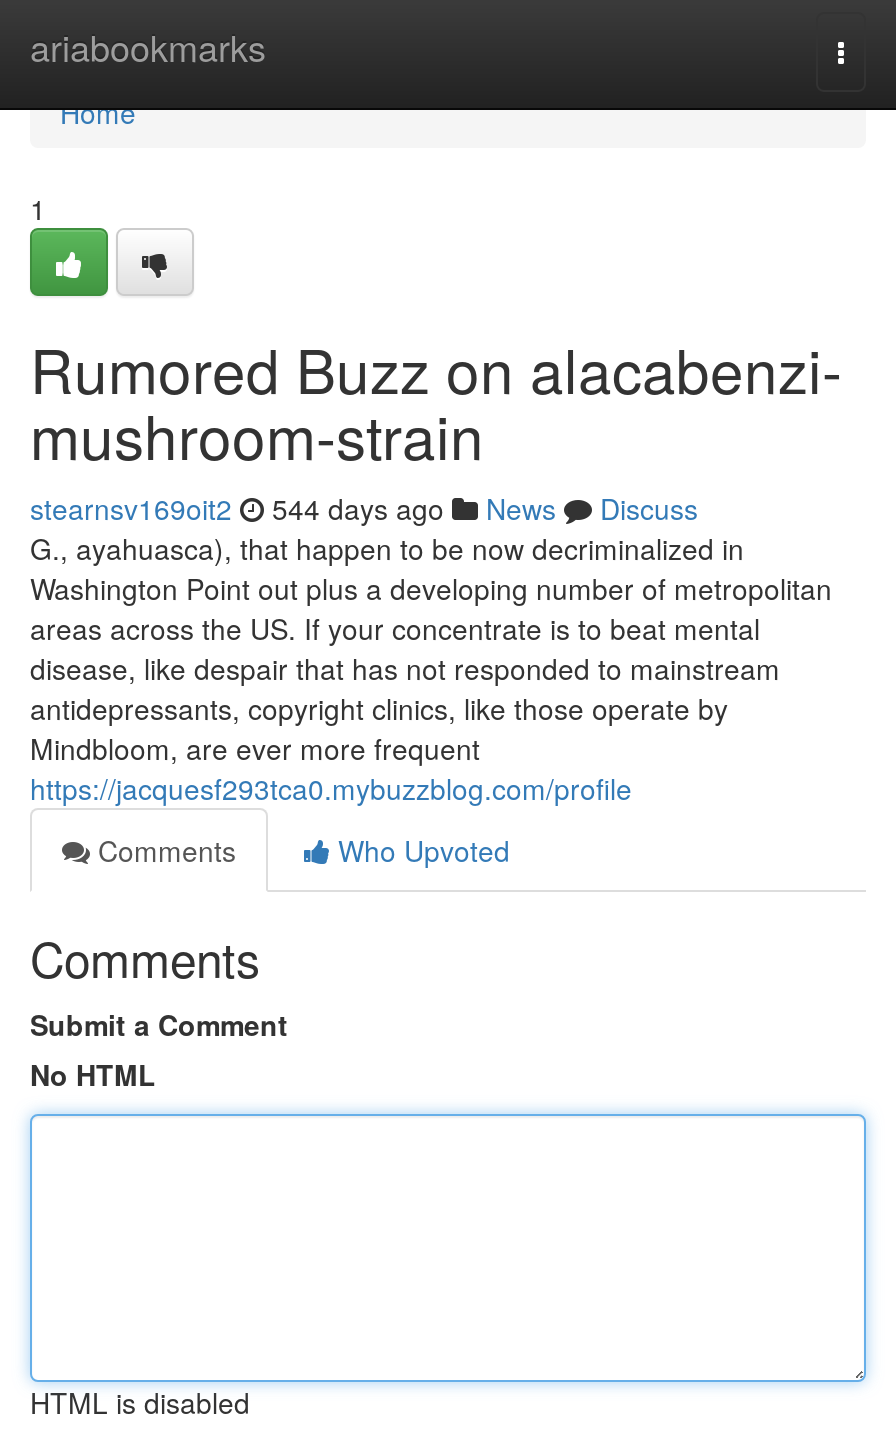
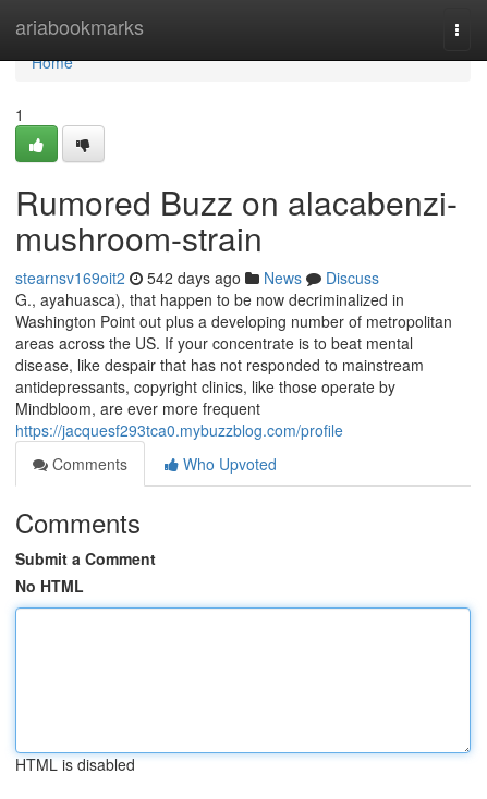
- stearnsv169oit2 544 days ago News Discuss
+ stearnsv169oit2 542 days ago News Discuss
